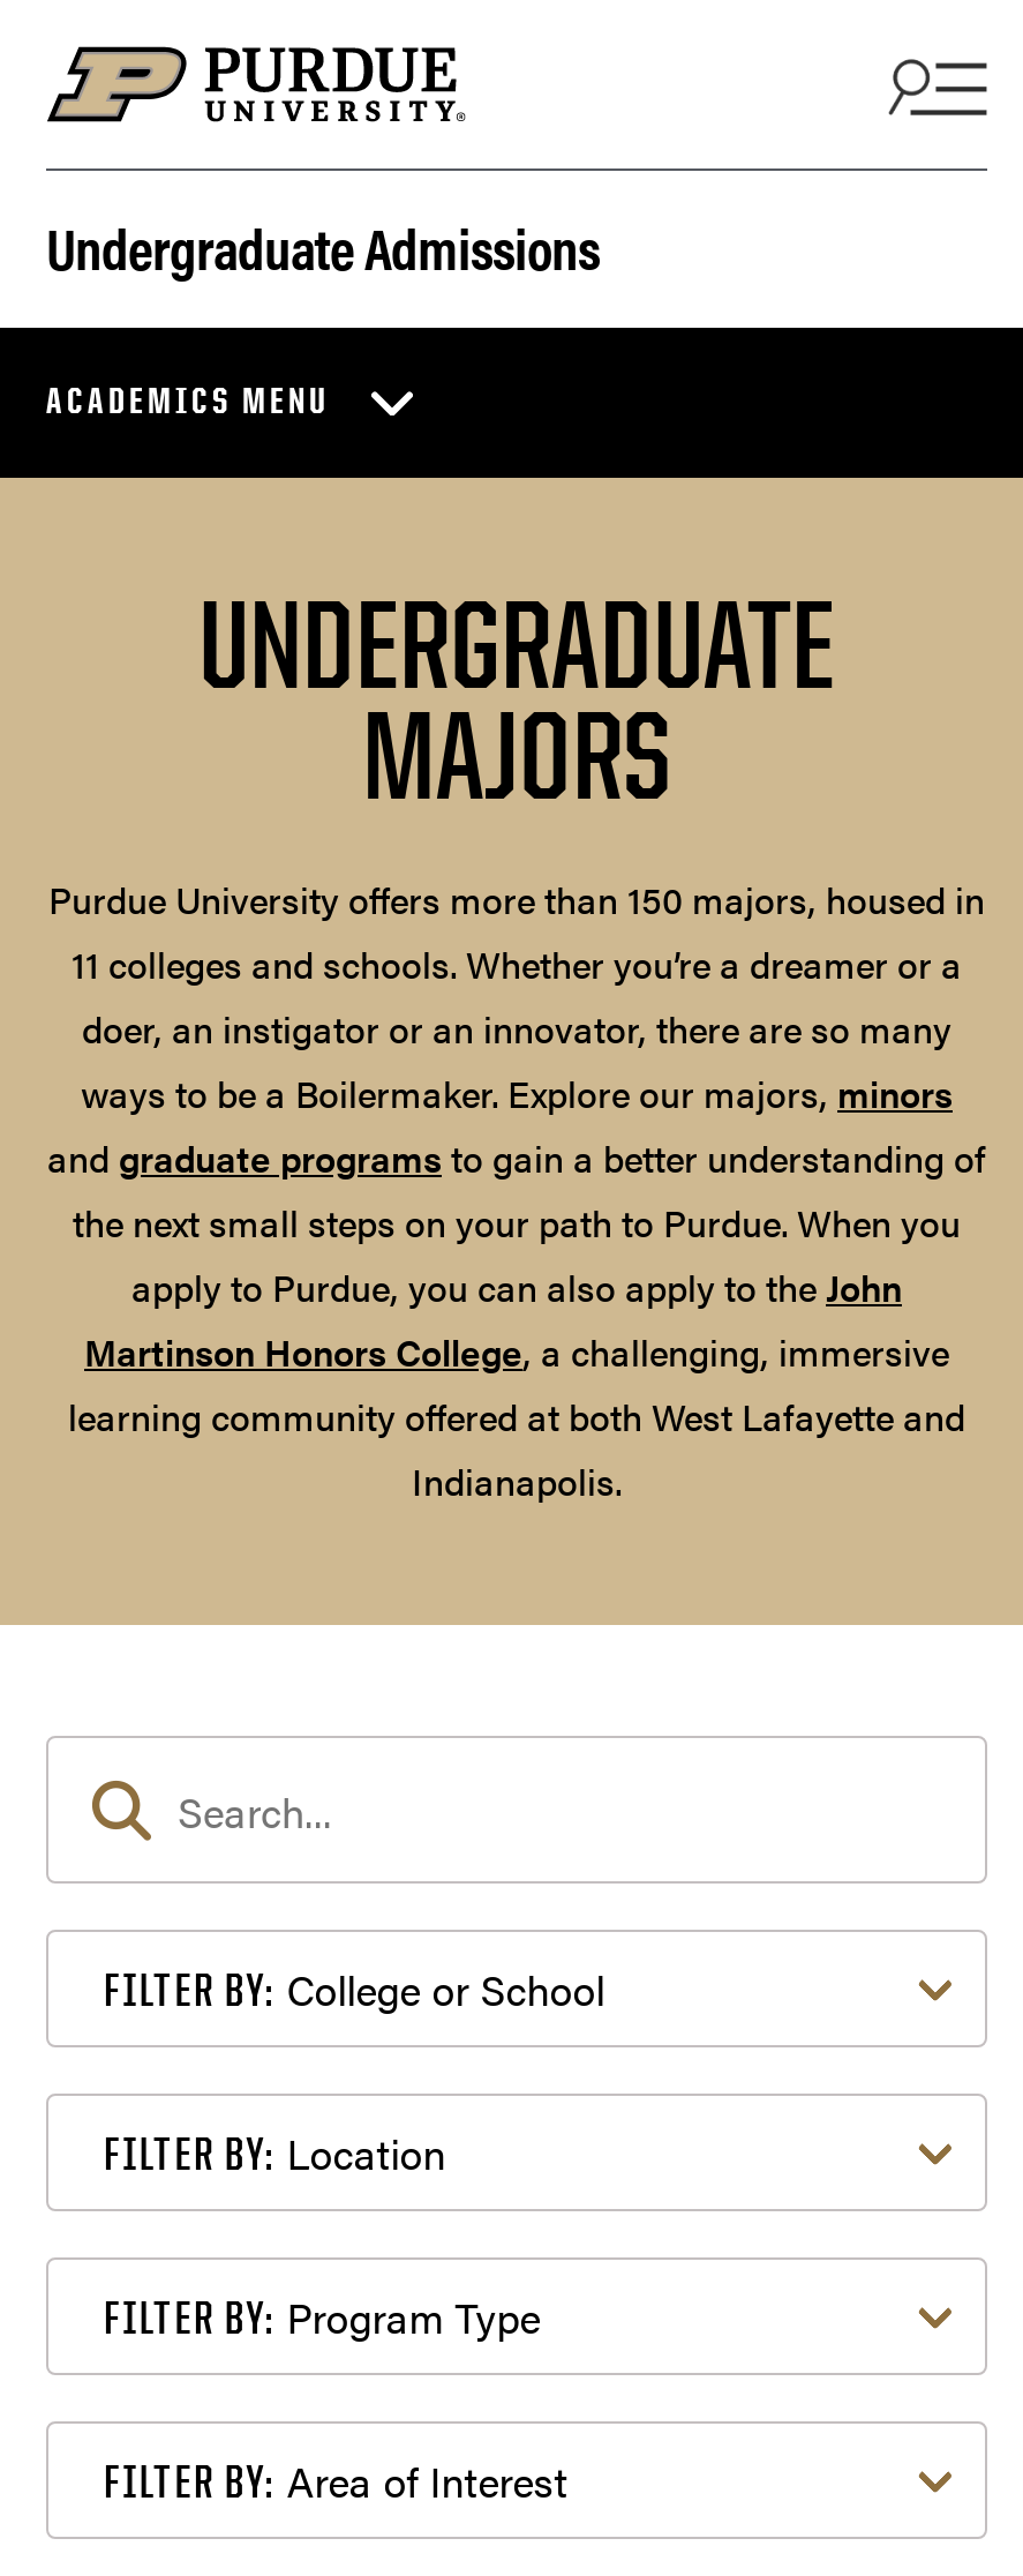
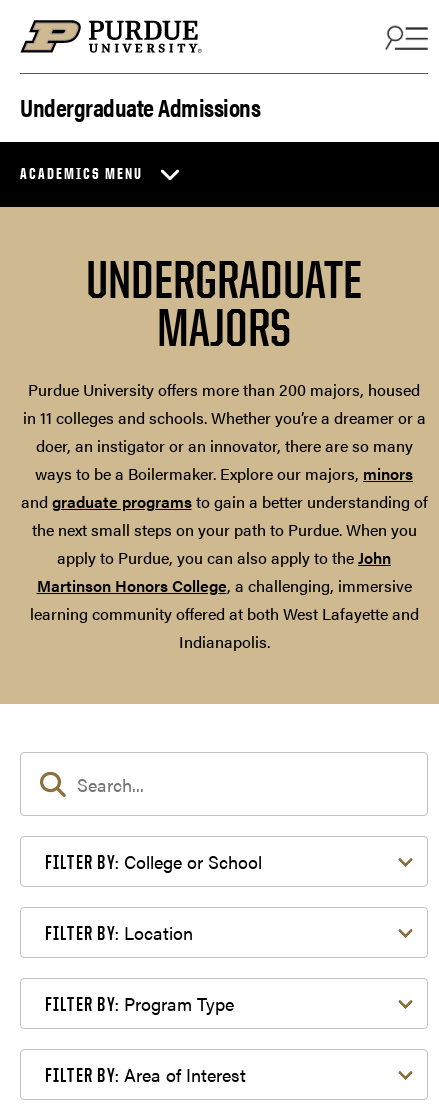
- Purdue University offers more than 150 majors, housed in
- 11 colleges and schools. Whether you’re a dreamer or a
+ Purdue University offers more than 200 majors, housed
+ in 11 colleges and schools. Whether you’re a dreamer or a
